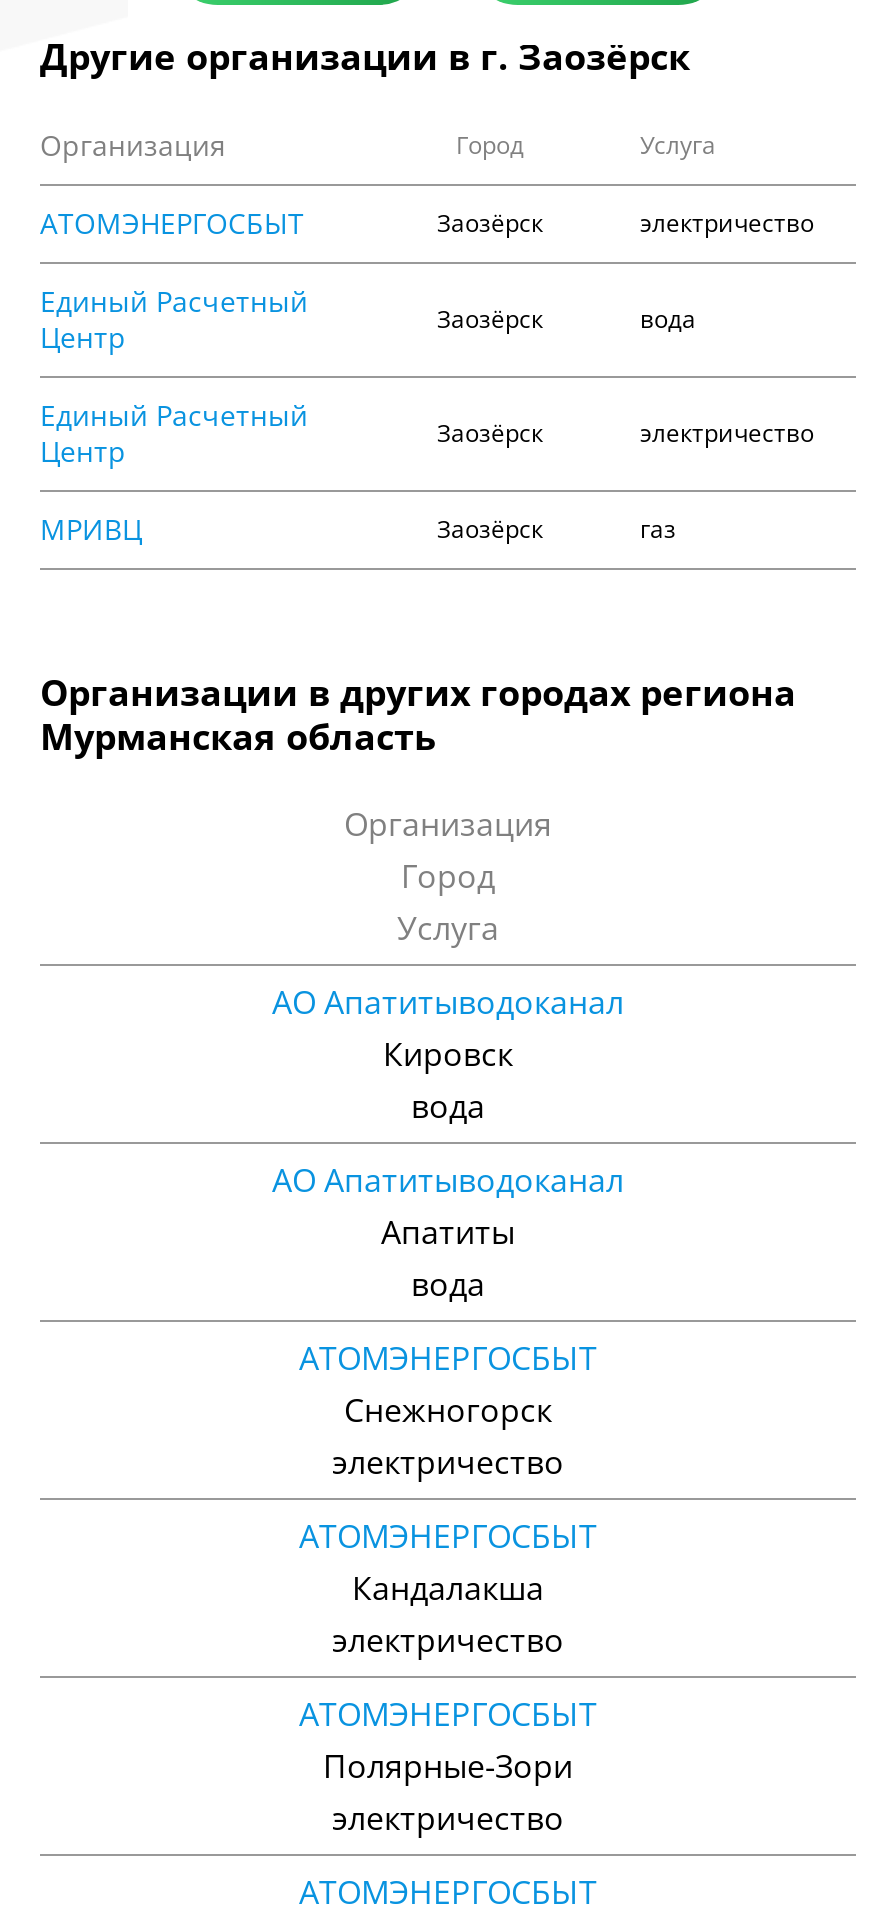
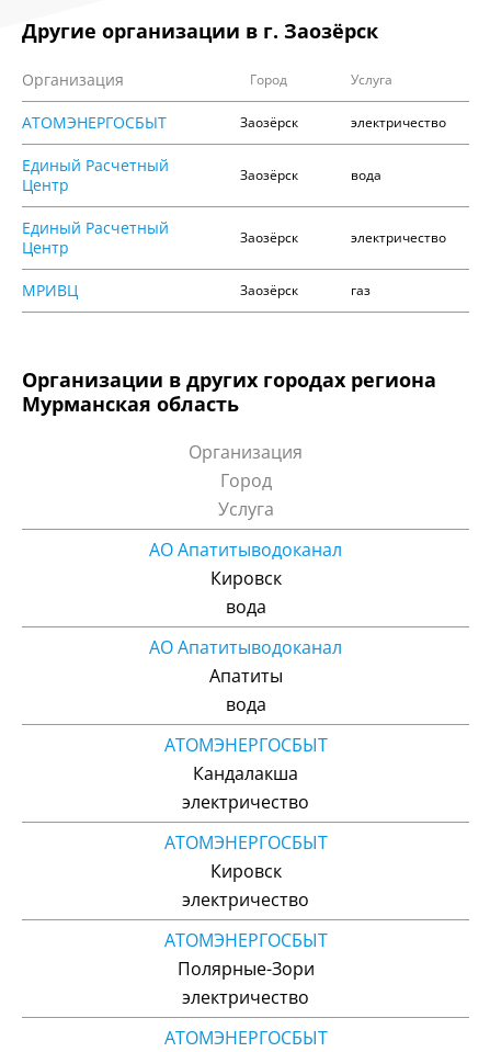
- Снежногорск

moved up: Кандалакша

+ Кировск
